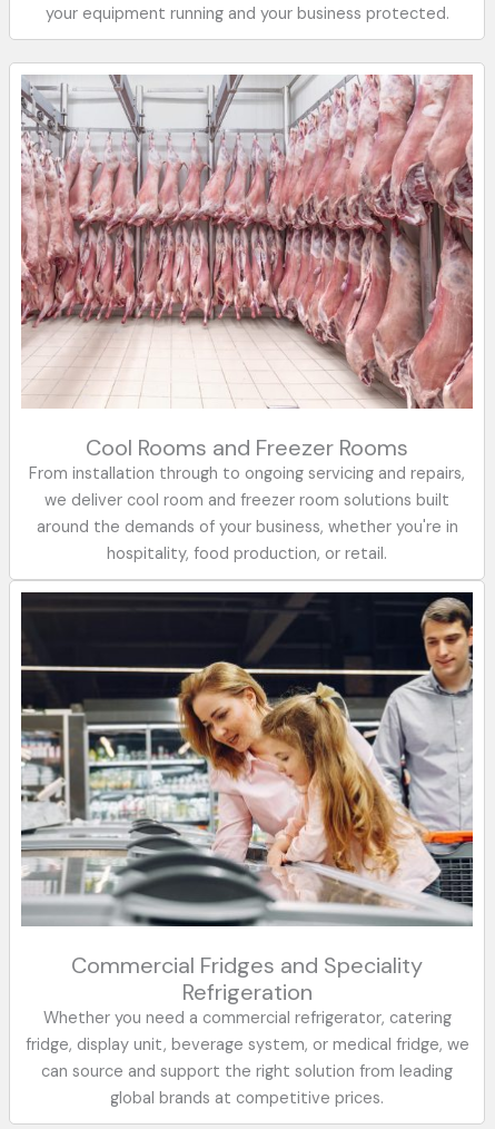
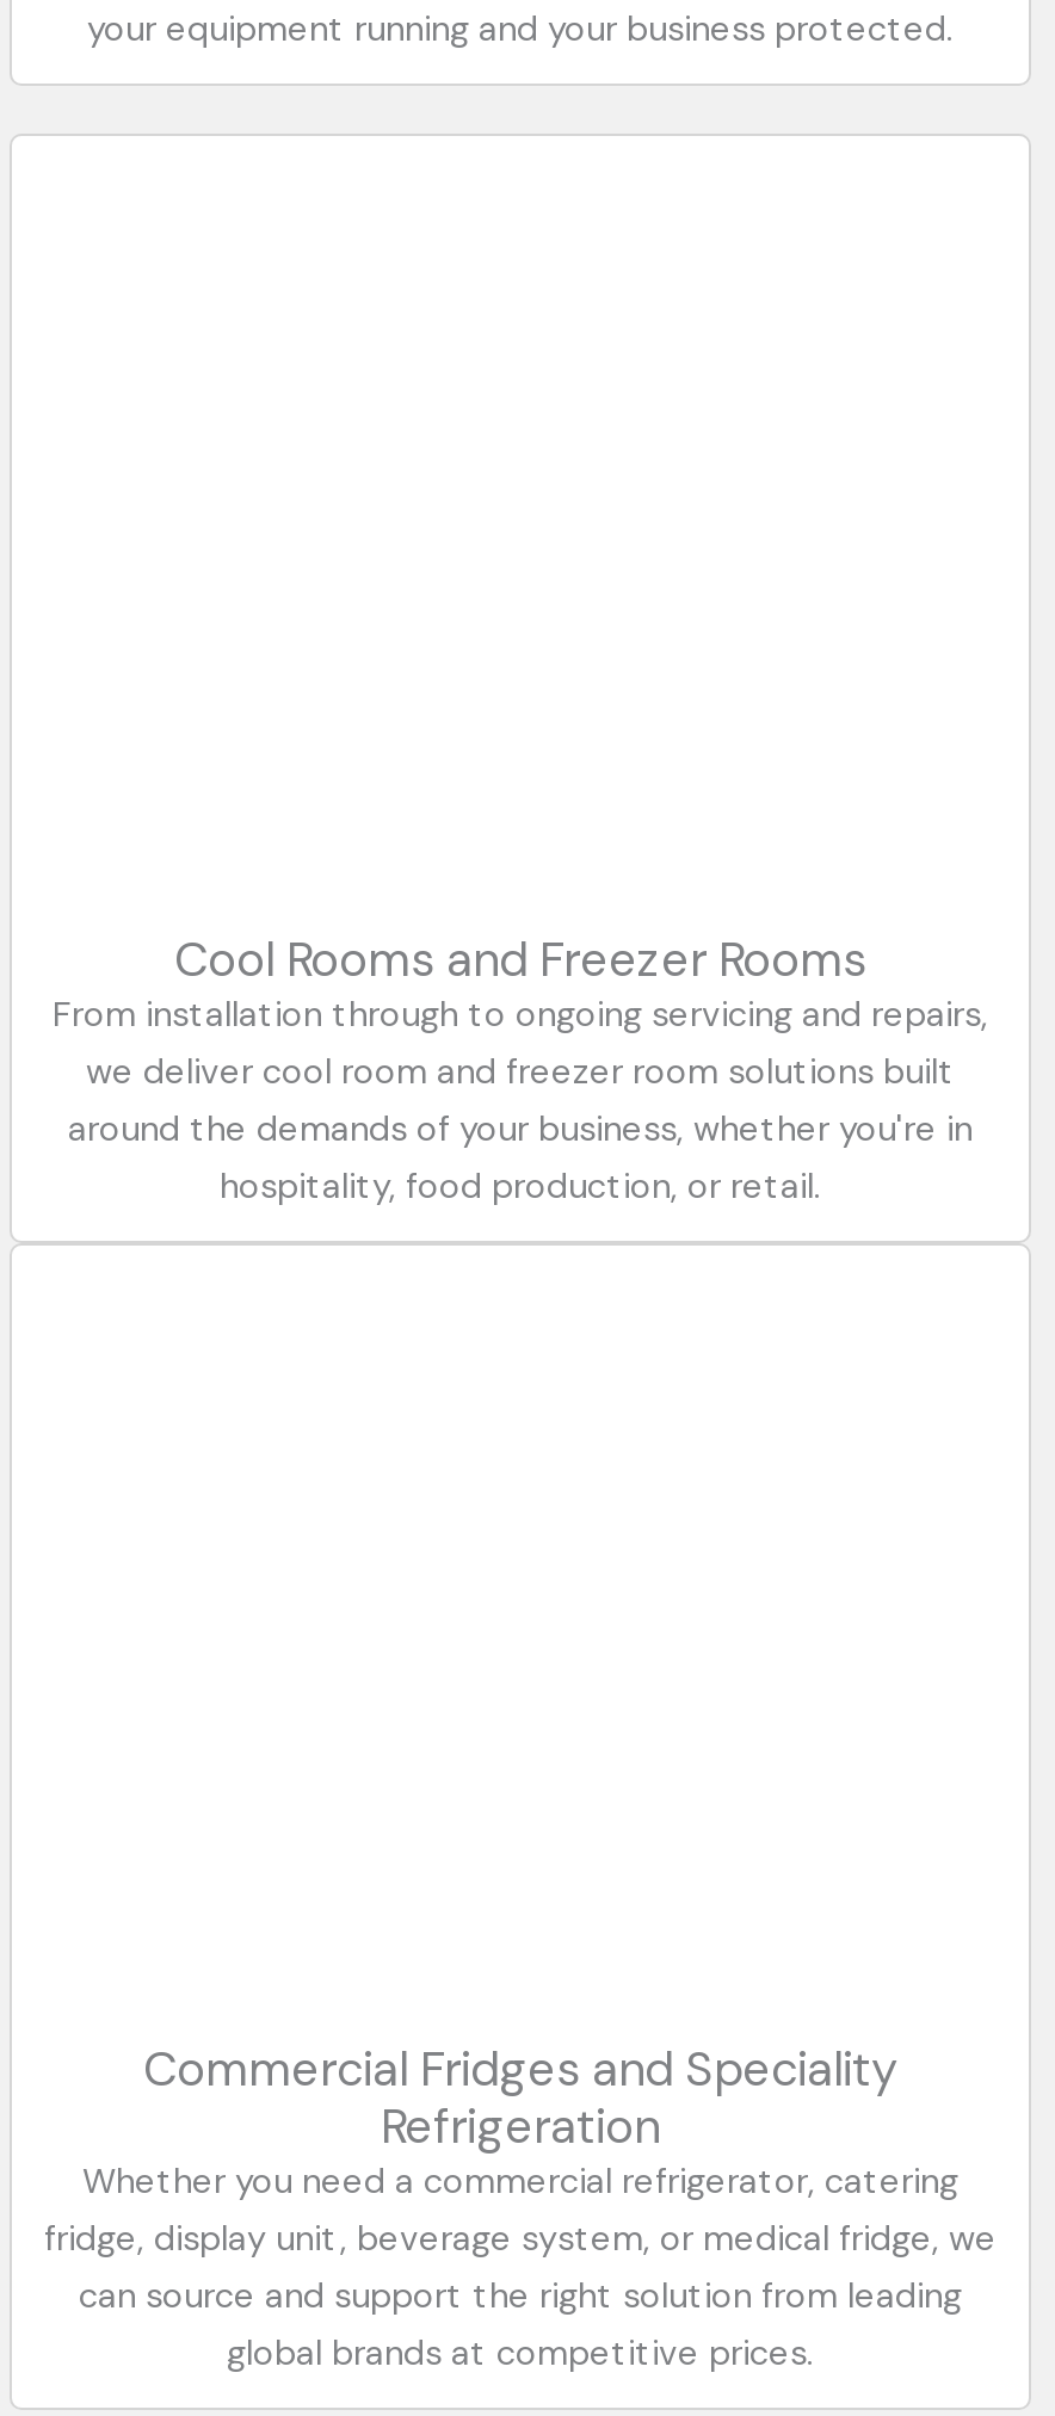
- [image]

- [image]
